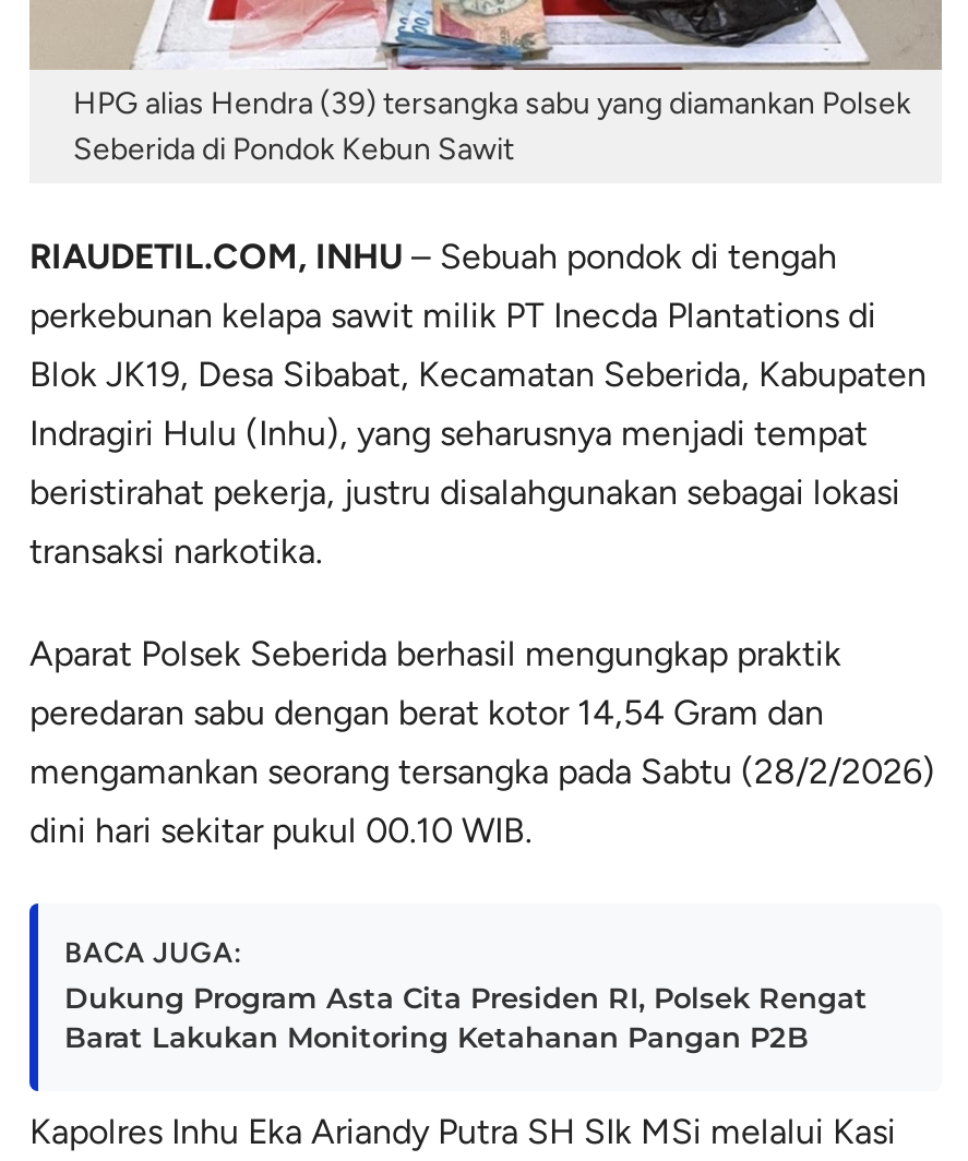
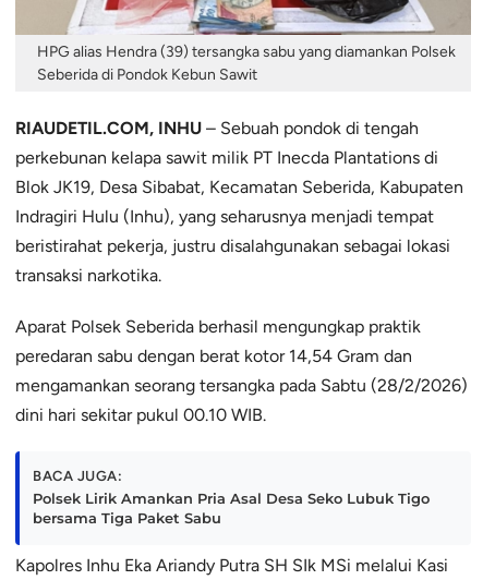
- Dukung Program Asta Cita Presiden RI, Polsek Rengat
- Barat Lakukan Monitoring Ketahanan Pangan P2B
+ Polsek Lirik Amankan Pria Asal Desa Seko Lubuk Tigo
+ bersama Tiga Paket Sabu
